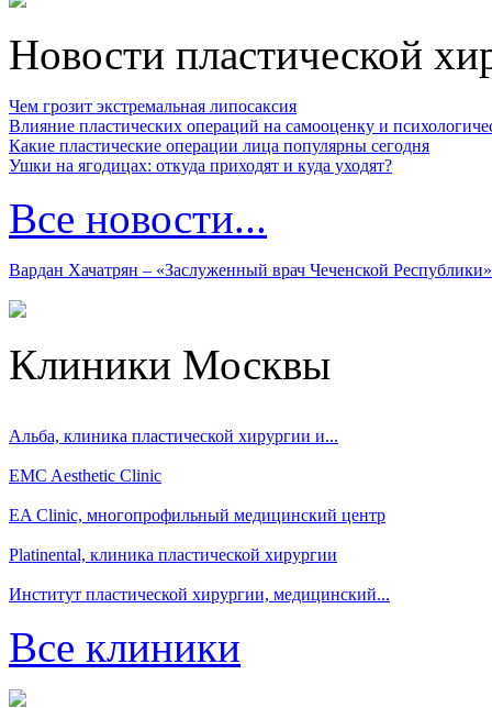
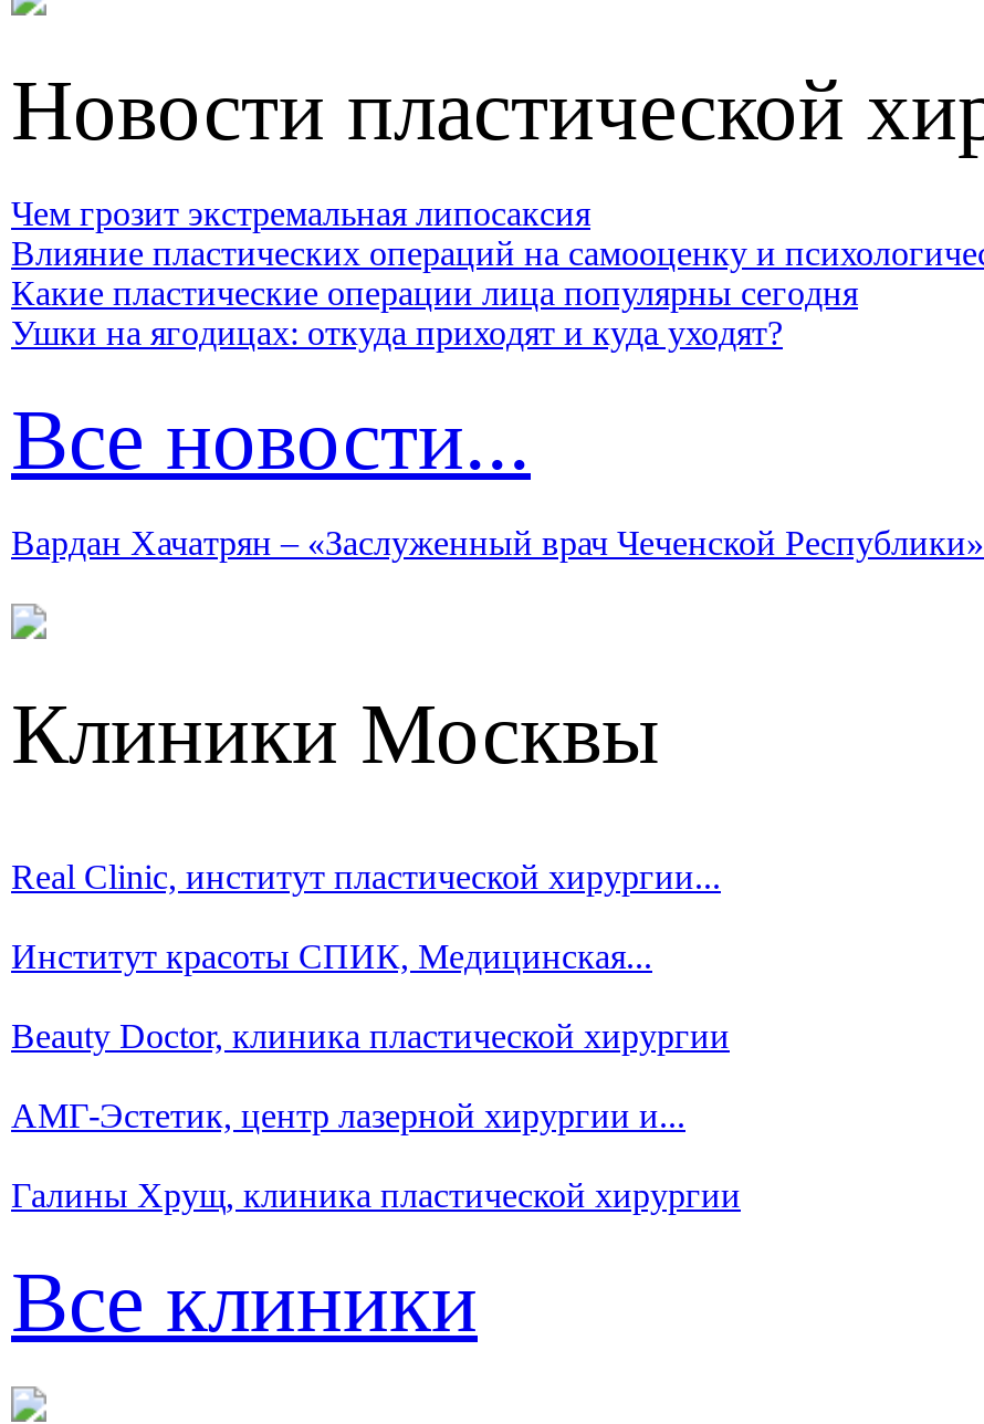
- Альба, клиника пластической хирургии и...
+ Real Clinic, институт пластической хирургии...

- EMC Aesthetic Clinic
+ Институт красоты СПИК, Медицинская...

- EA Clinic, многопрофильный медицинский центр
+ Beauty Doctor, клиника пластической хирургии

- Platinental, клиника пластической хирургии
+ АМГ-Эстетик, центр лазерной хирургии и...

- Институт пластической хирургии, медицинский...
+ Галины Хрущ, клиника пластической хирургии
